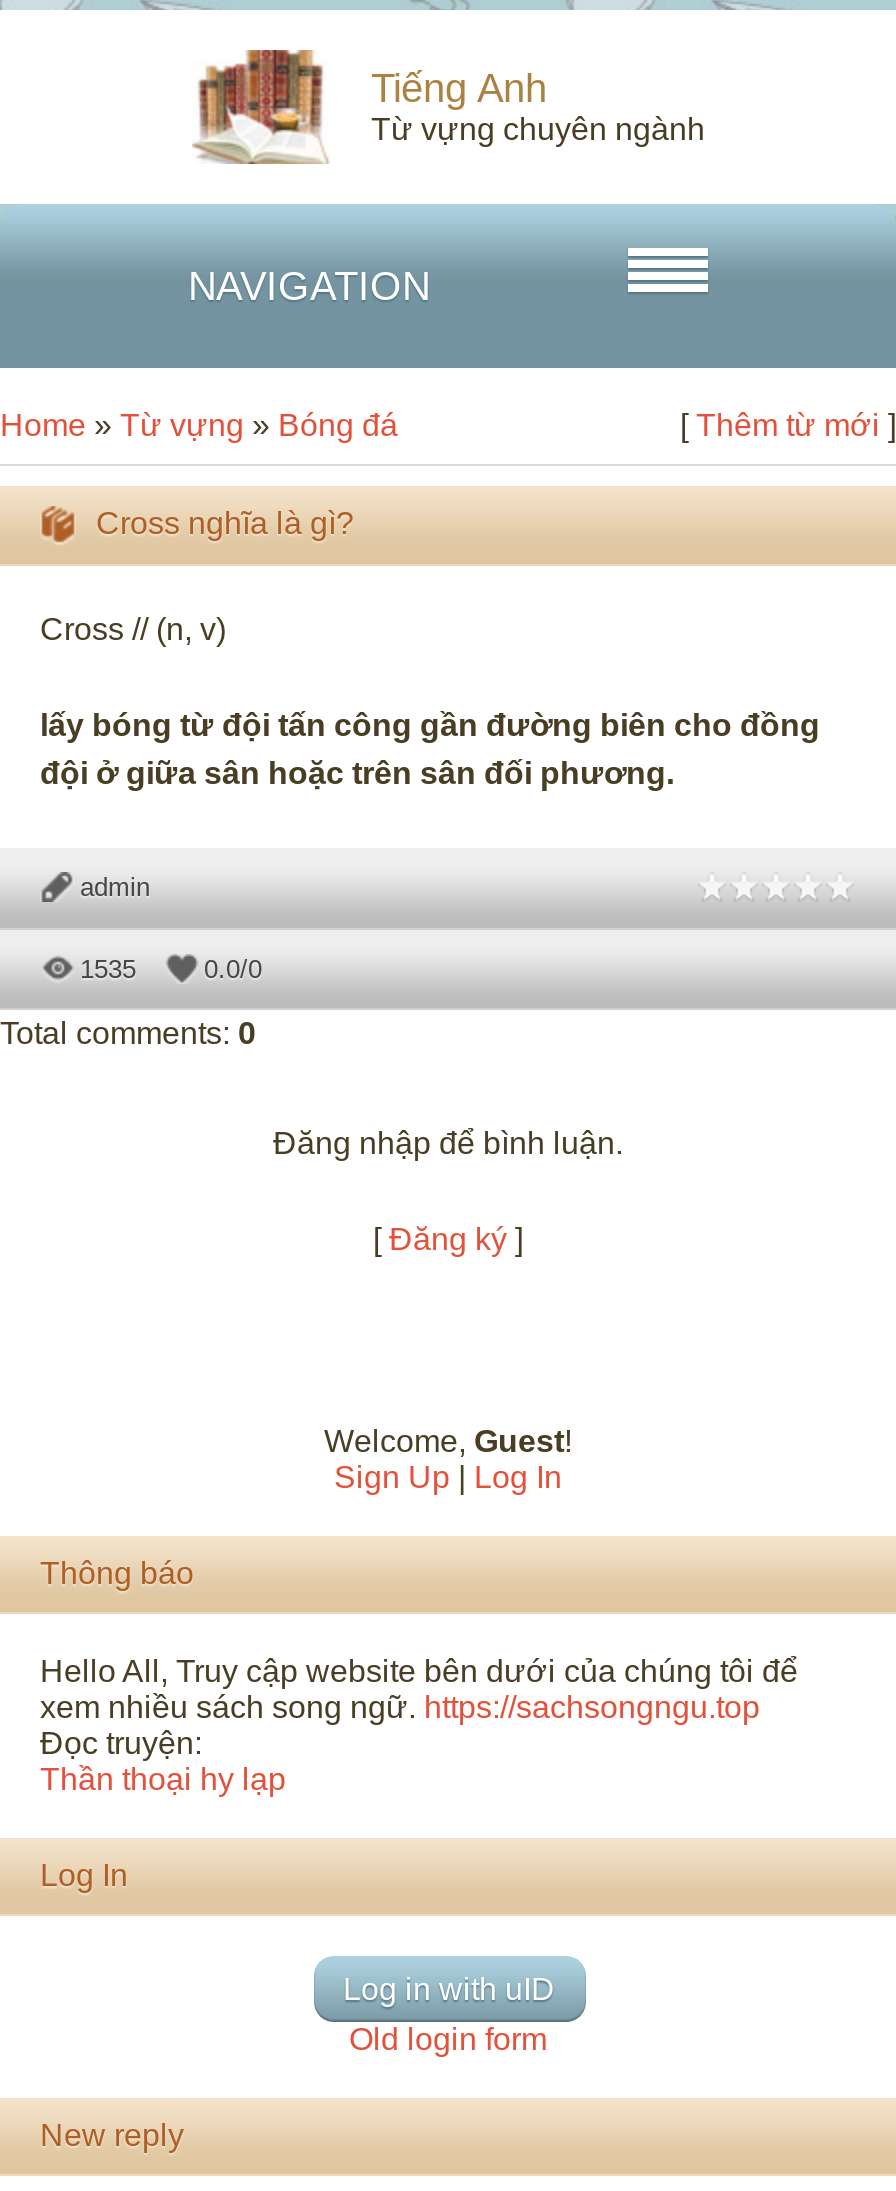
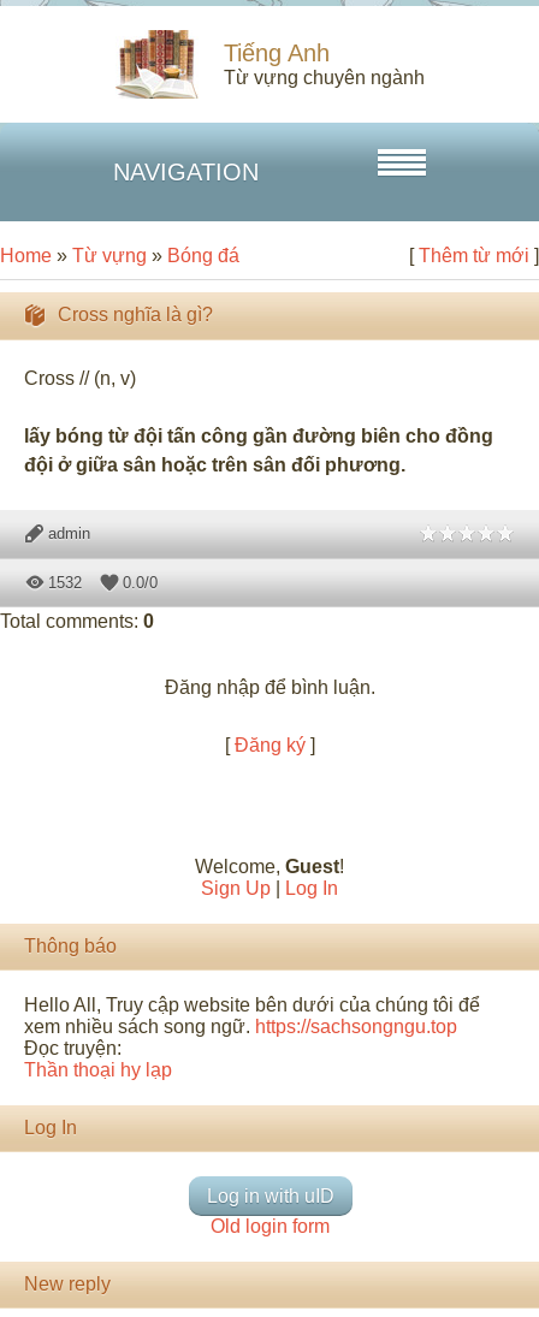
- 1535
+ 1532
